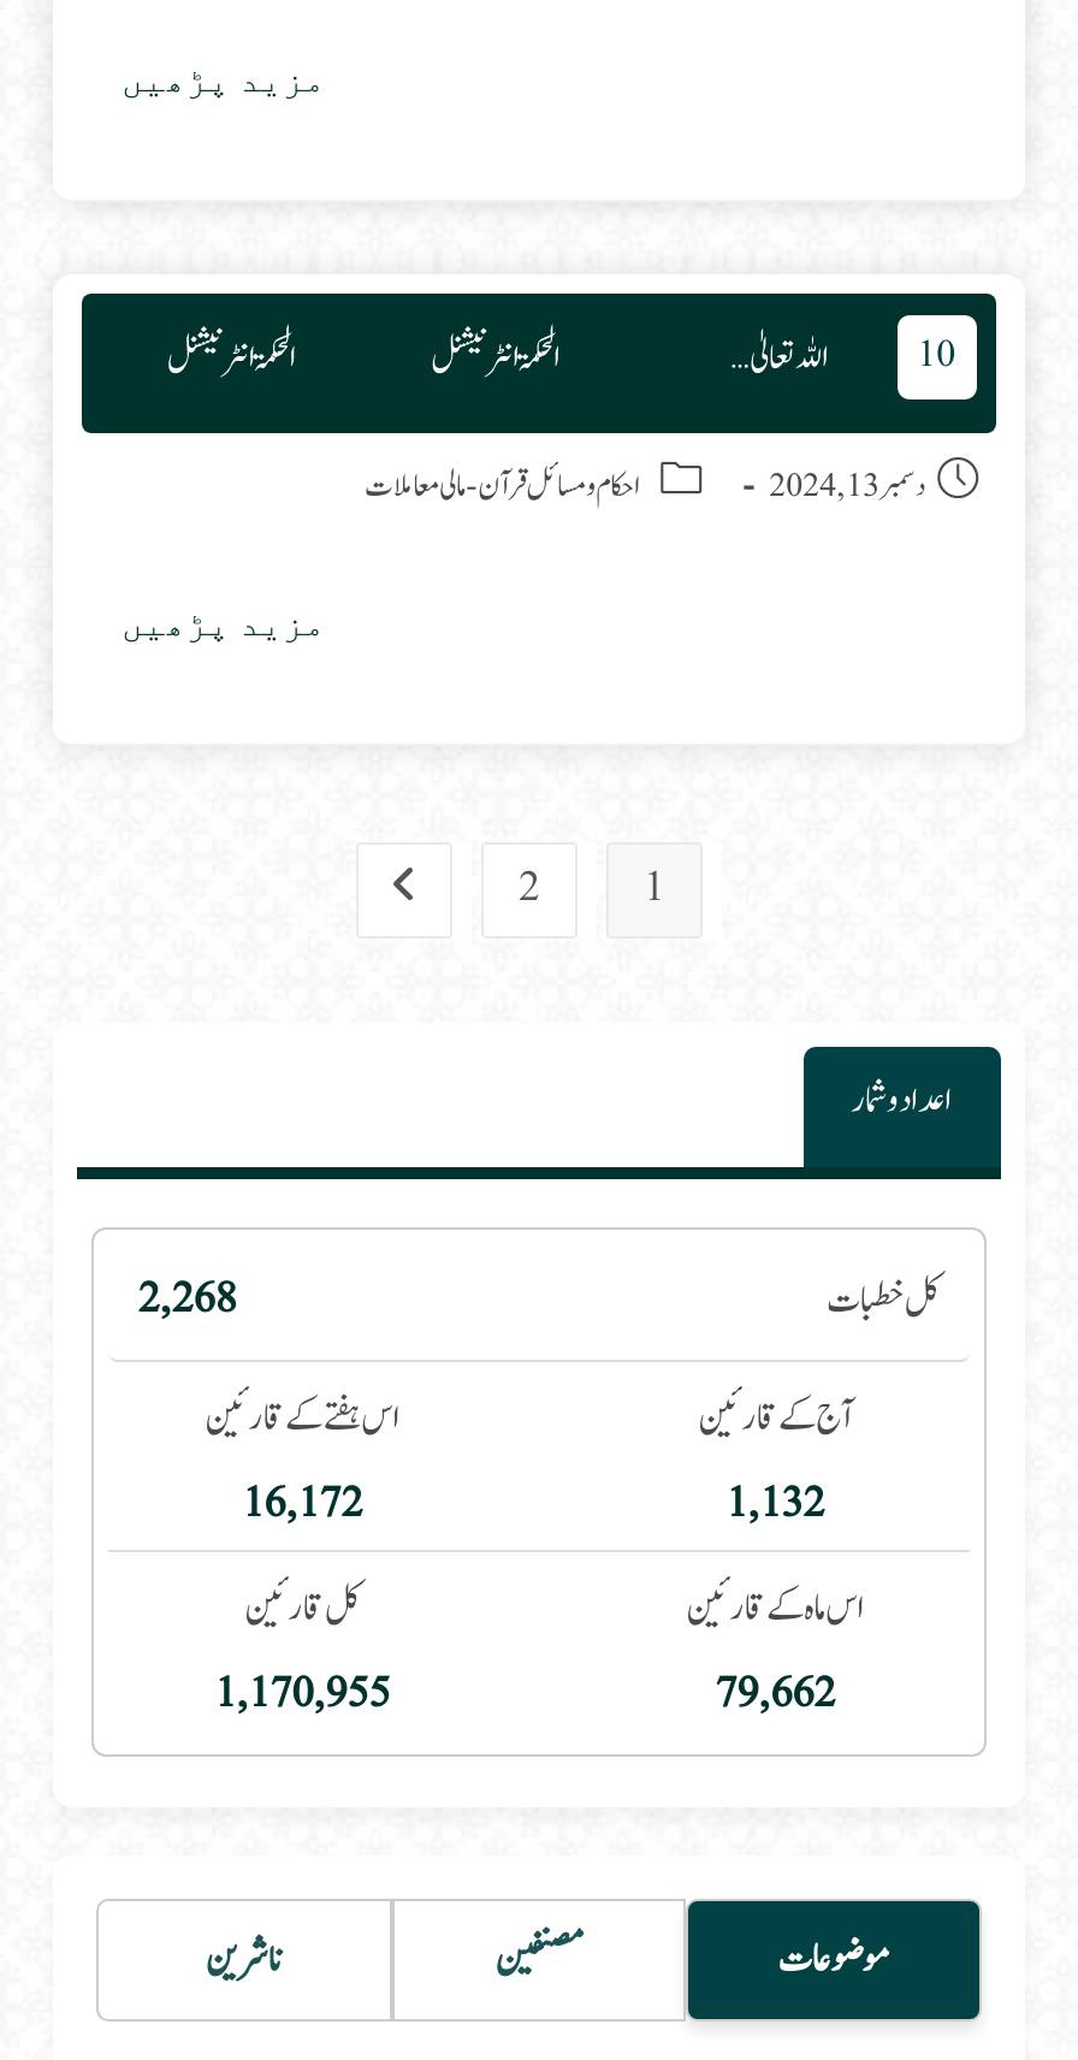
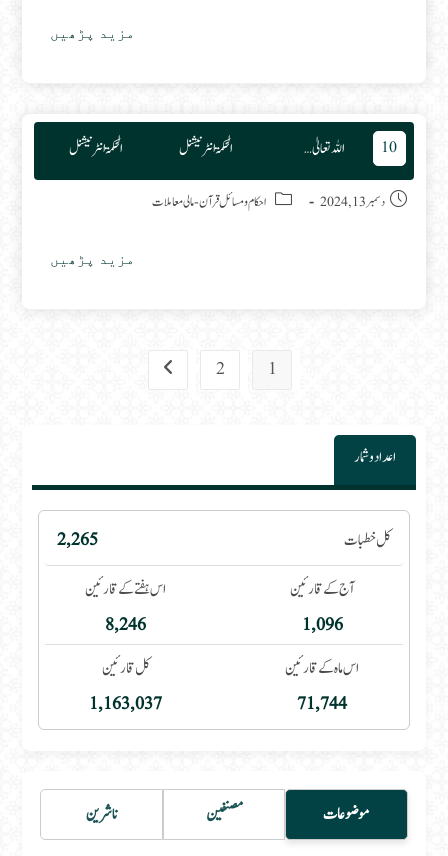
- 2,268
+ 2,265

- 16,172
+ 8,246

- 1,132
+ 1,096

- 1,170,955
+ 1,163,037

- 79,662
+ 71,744
